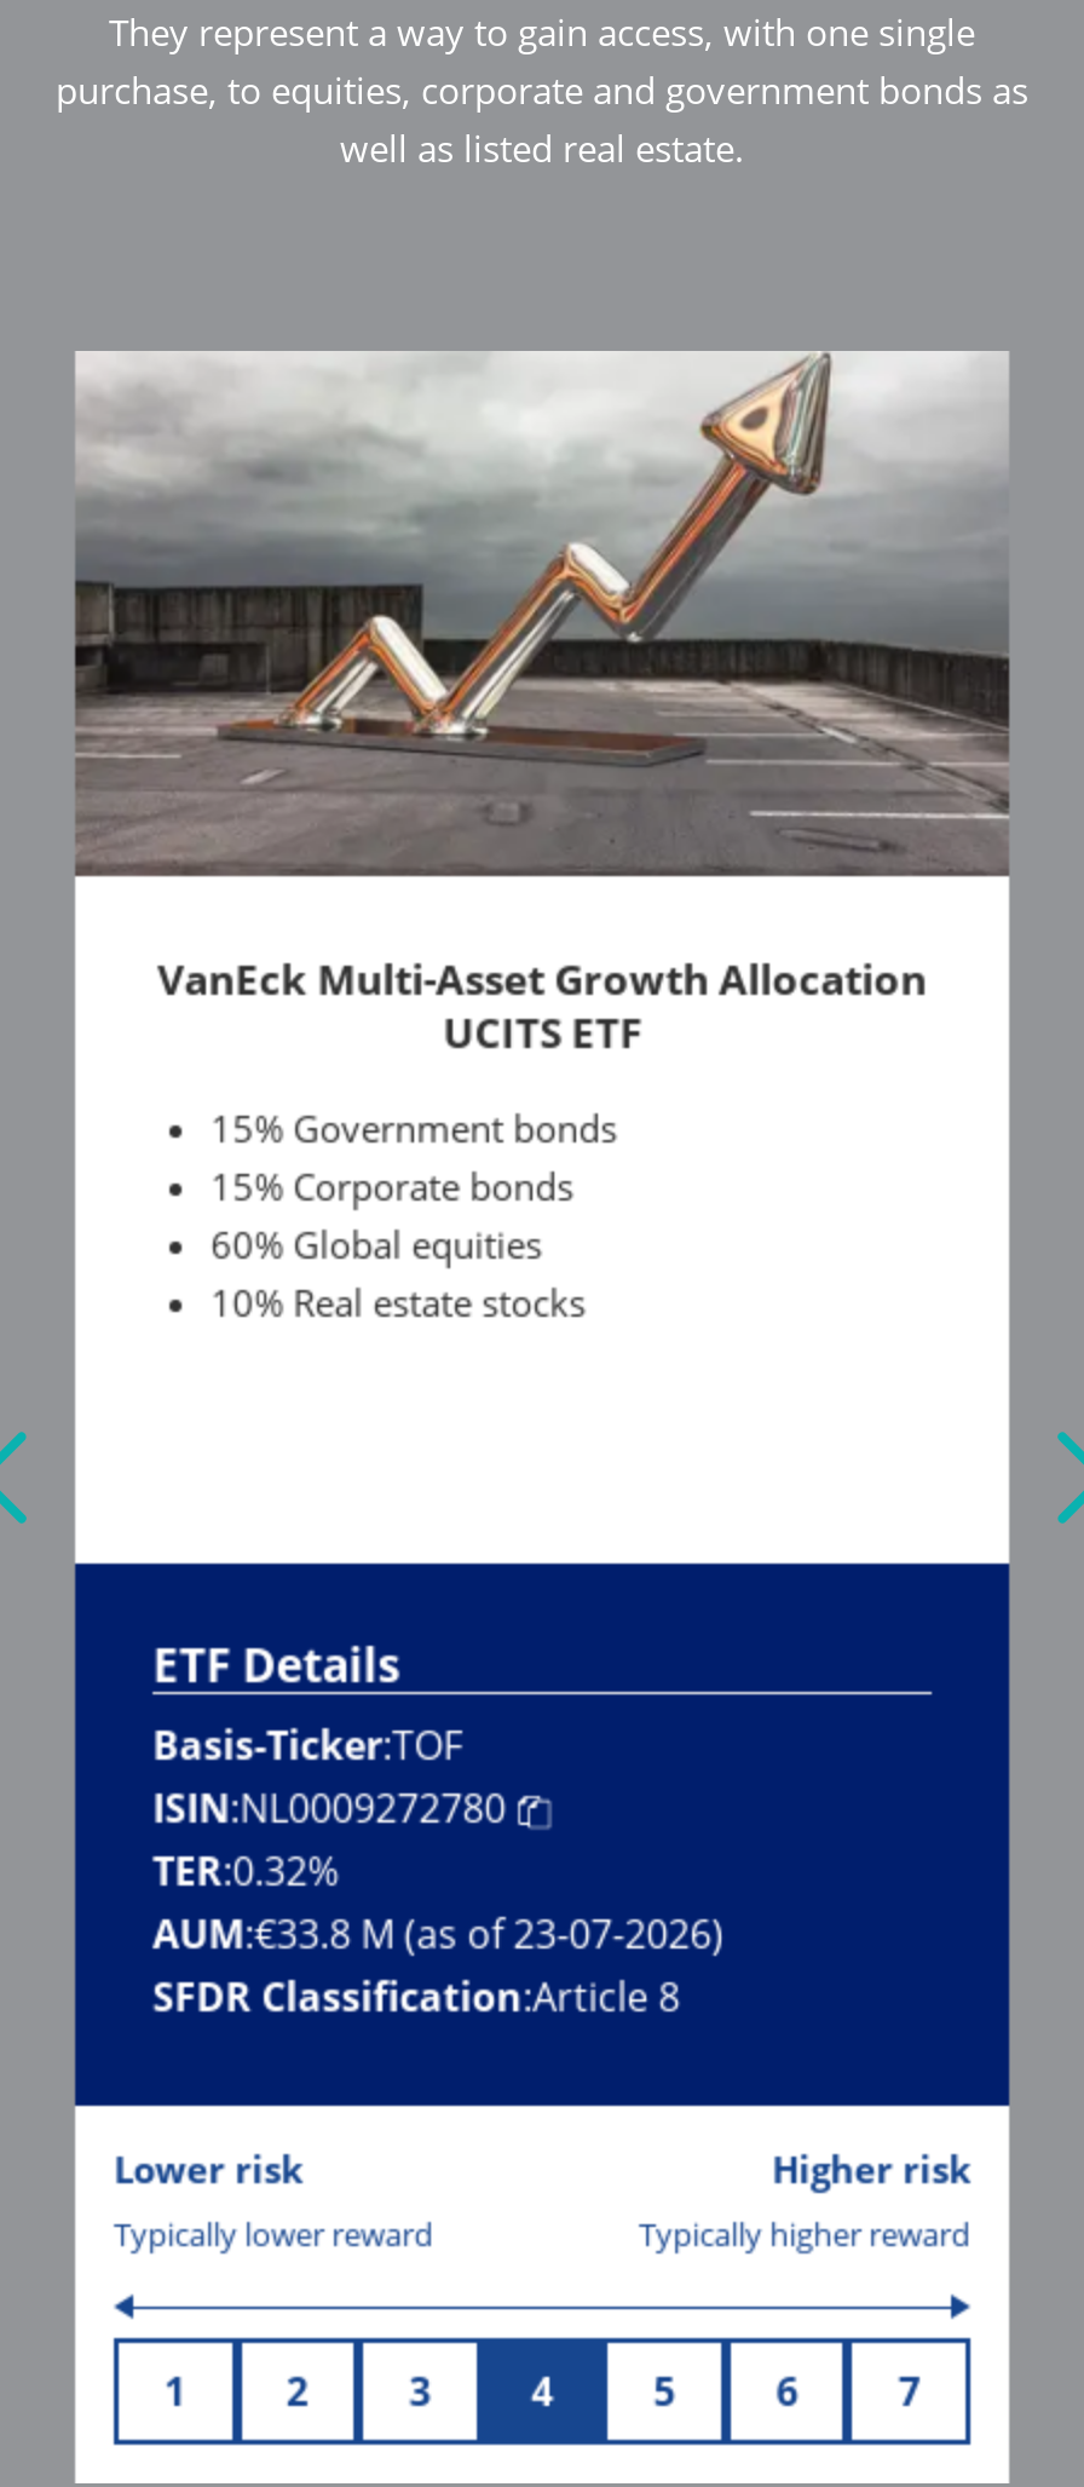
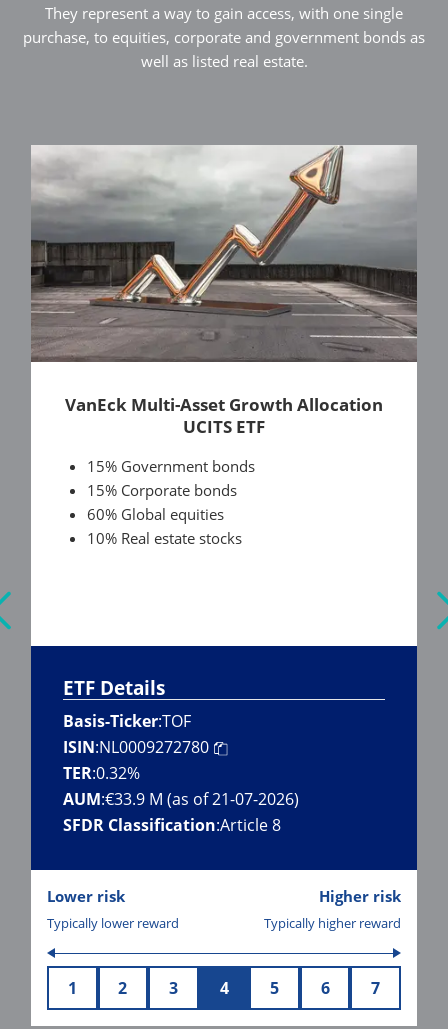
- AUM:€33.8 M (as of 23-07-2026)
+ AUM:€33.9 M (as of 21-07-2026)
